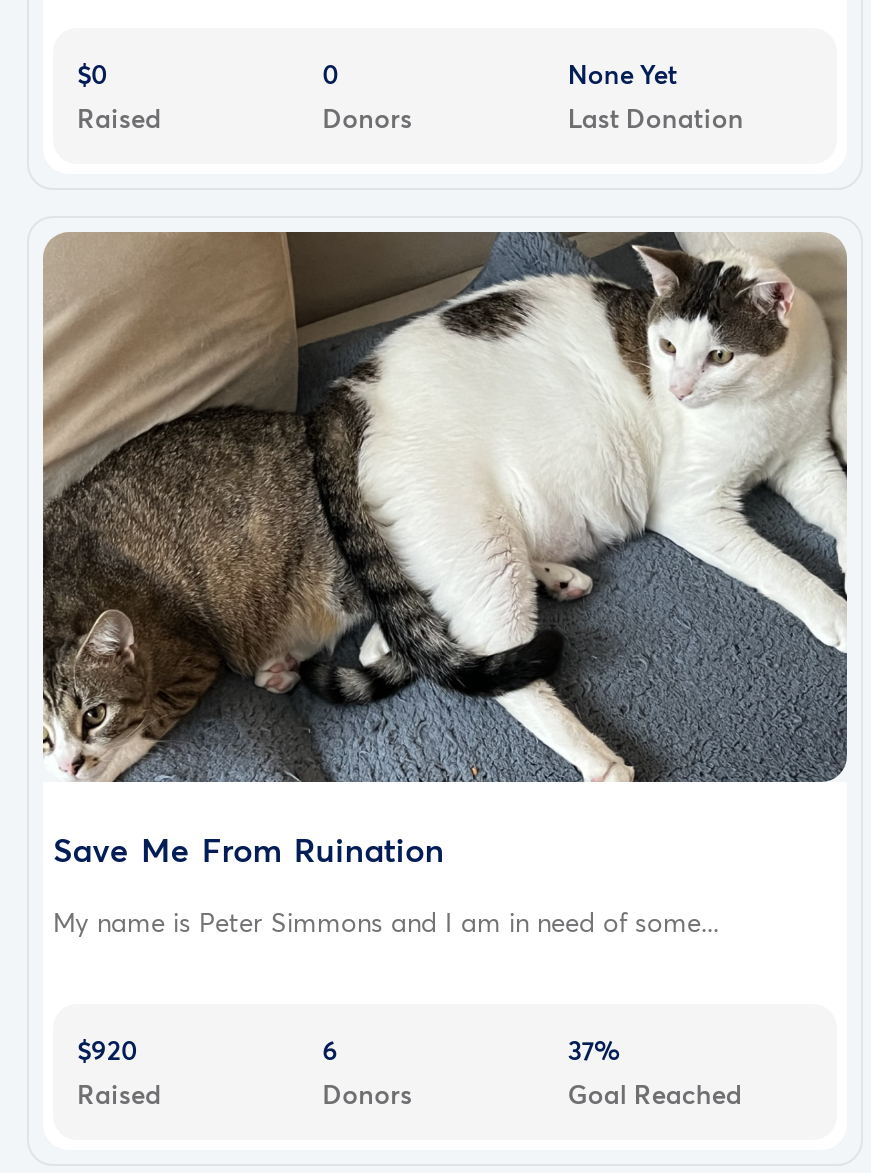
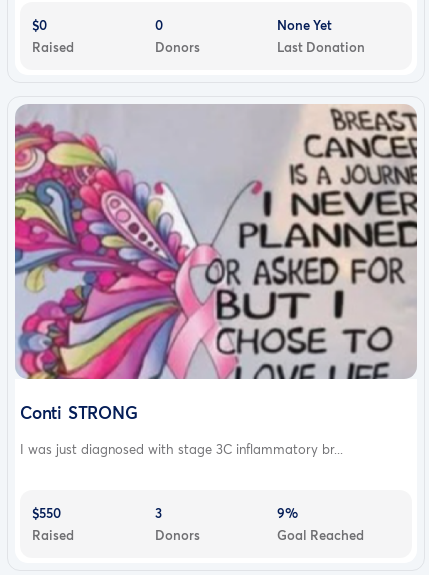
- [image]
- Save Me From Ruination
+ [image]
+ Conti STRONG

- My name is Peter Simmons and I am in need of some...
+ I was just diagnosed with stage 3C inflammatory br...

- $920
+ $550

- 6
+ 3

- 37%
+ 9%
